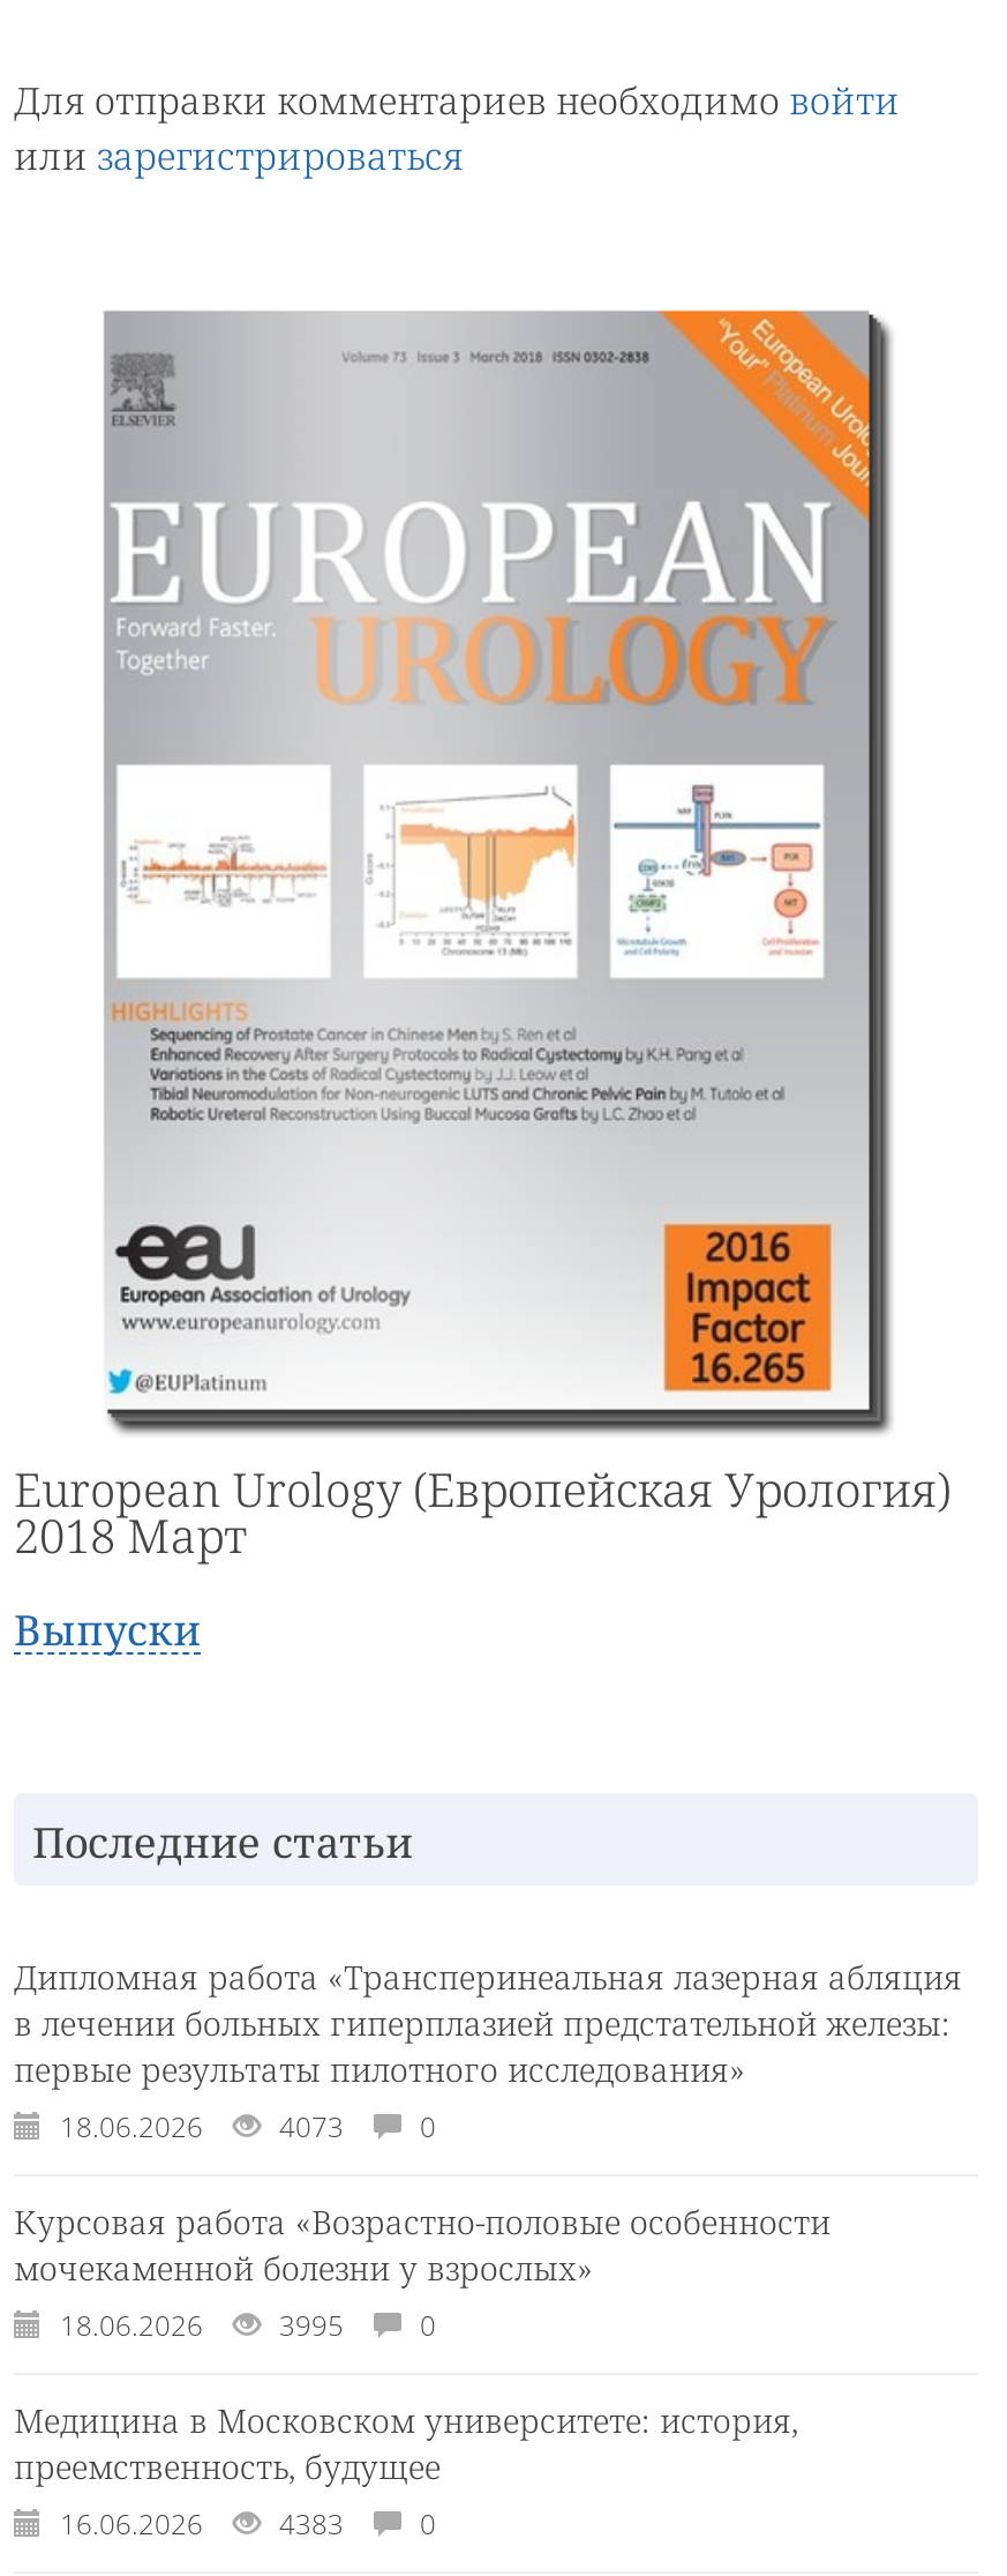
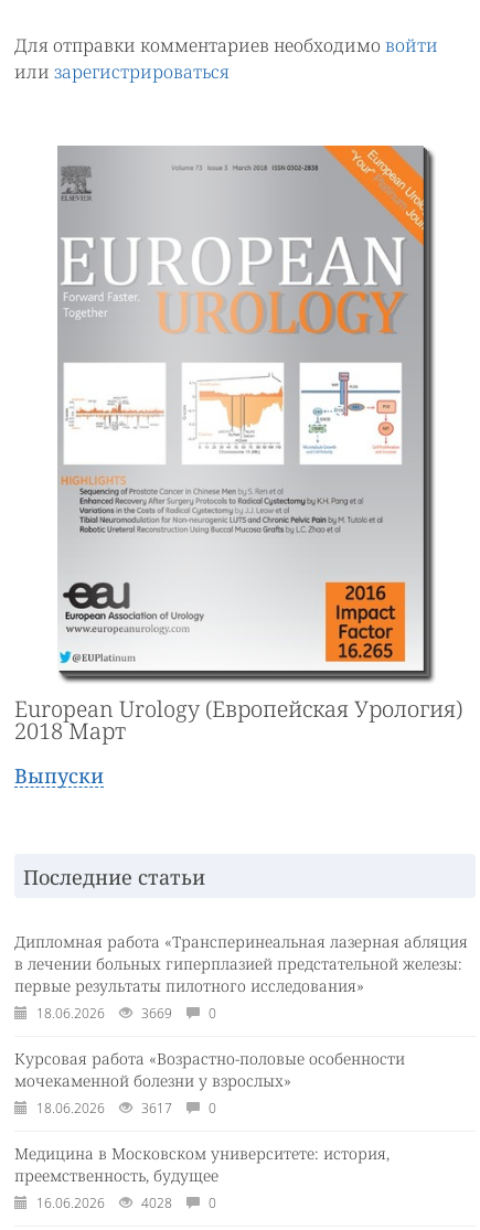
- 18.06.2026 4073 0
+ 18.06.2026 3669 0

- 18.06.2026 3995 0
+ 18.06.2026 3617 0

- 16.06.2026 4383 0
+ 16.06.2026 4028 0
